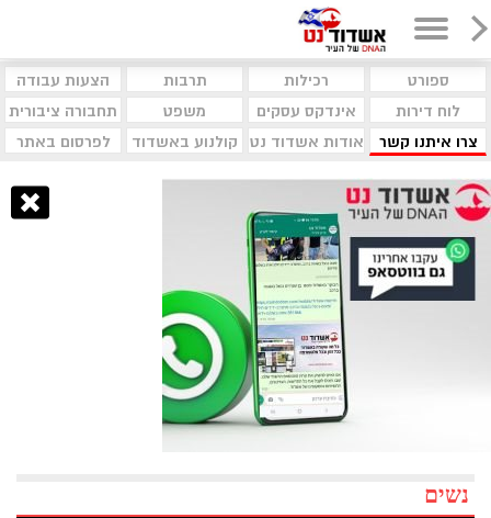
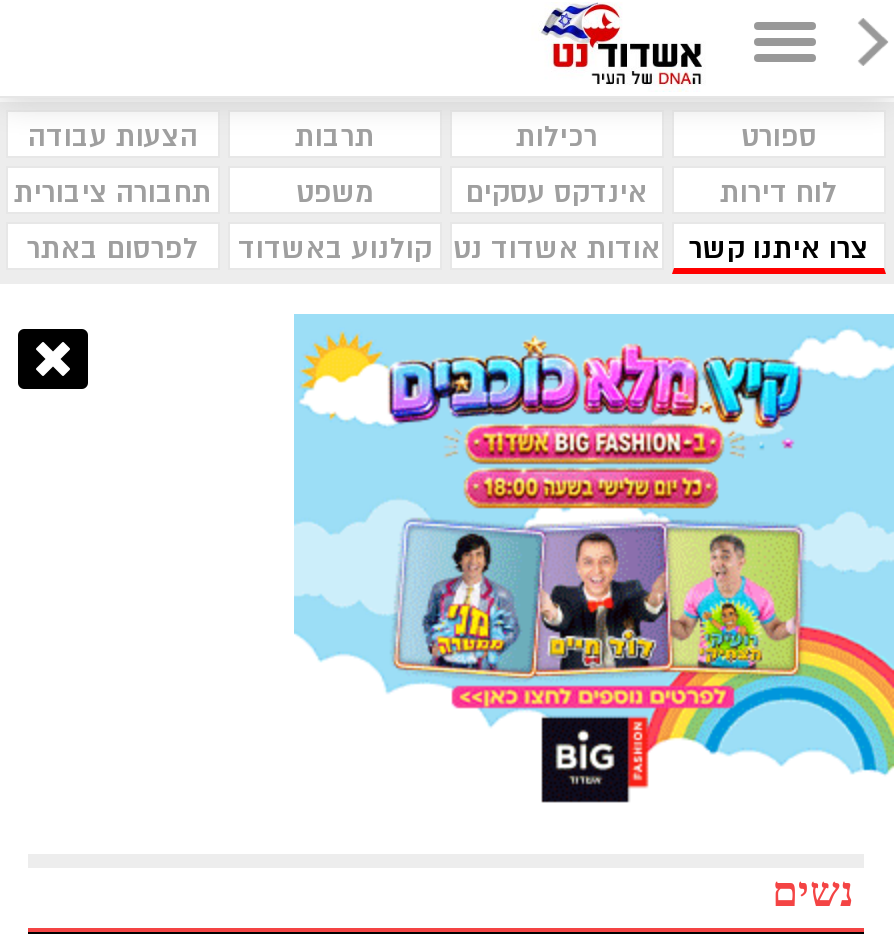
- [image]
+ [image]
